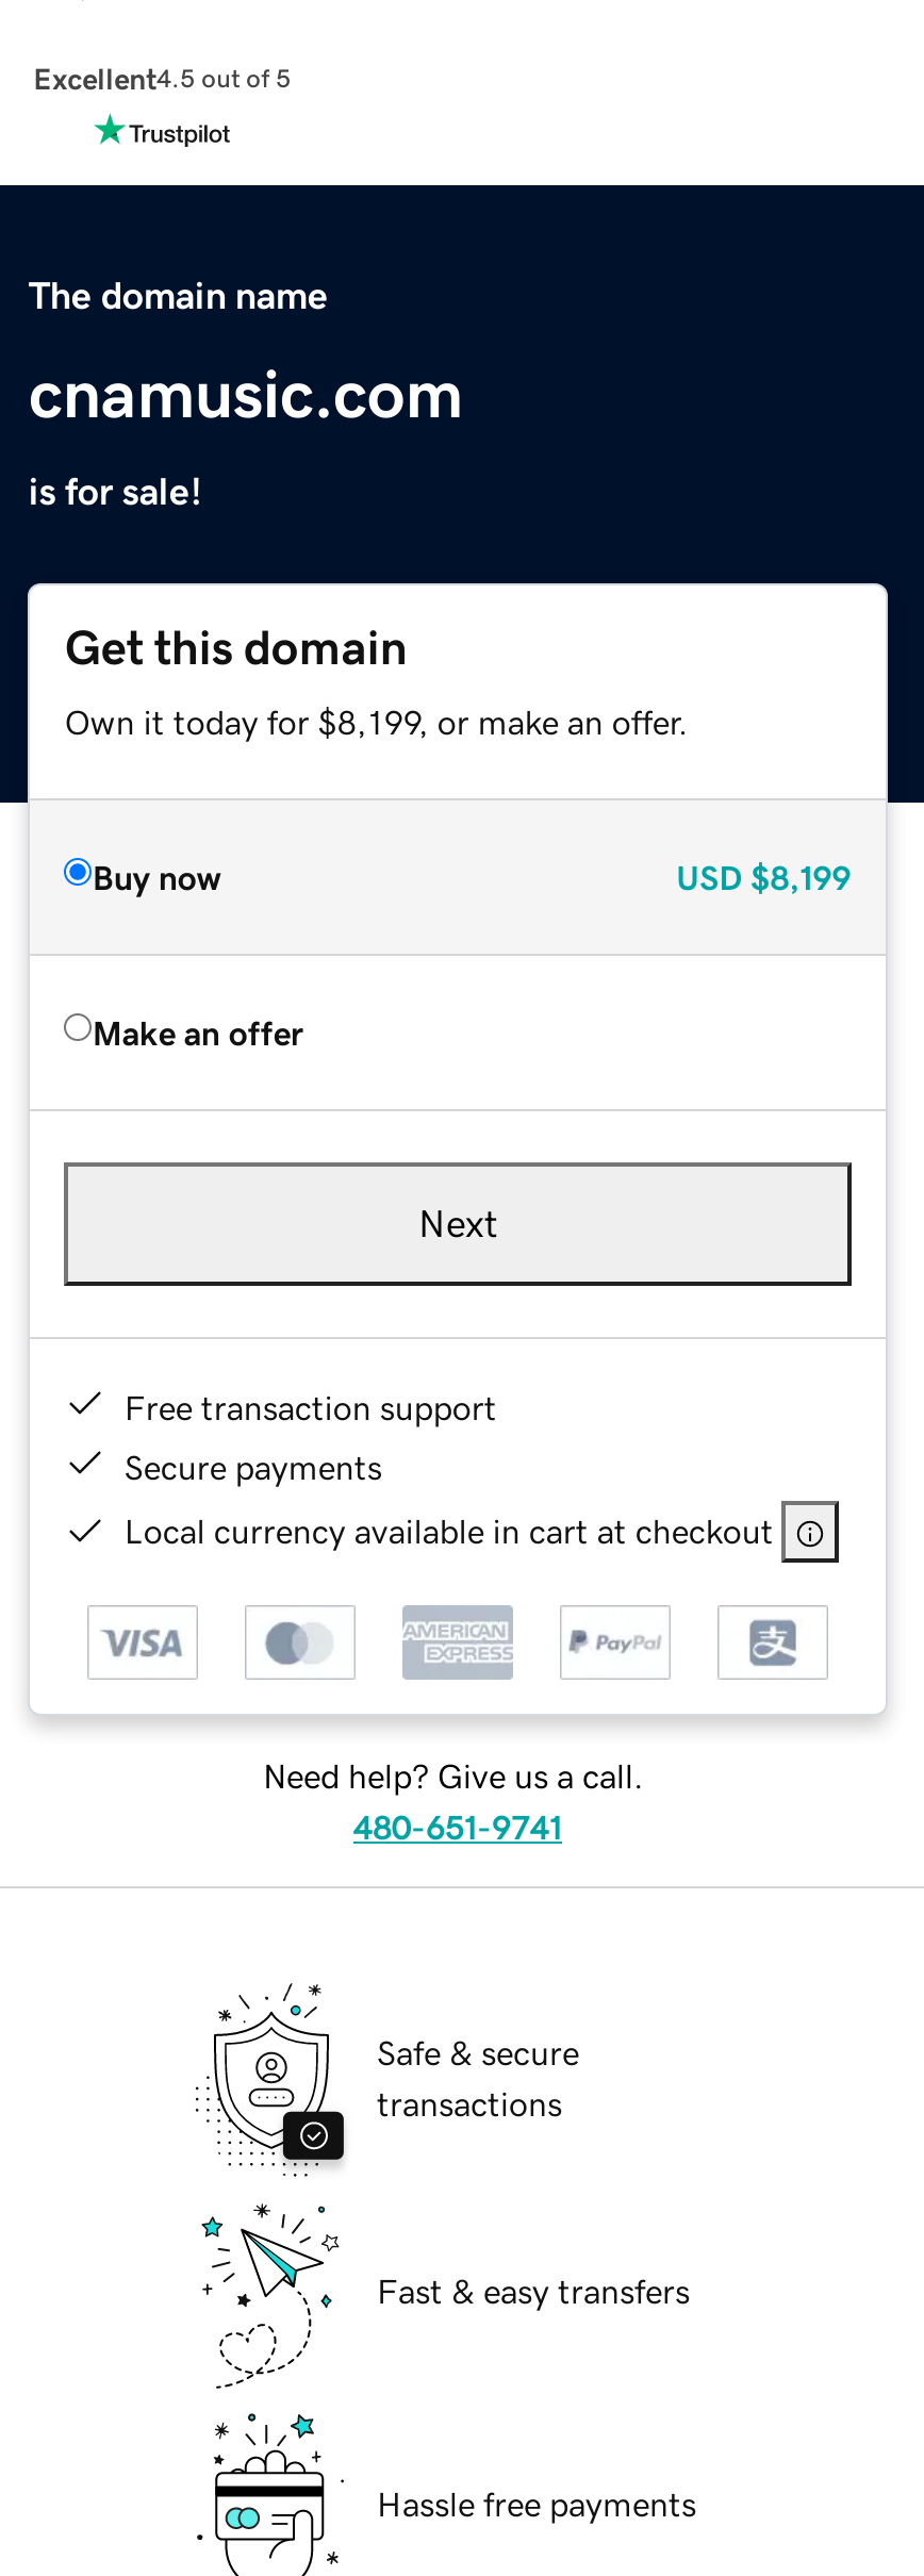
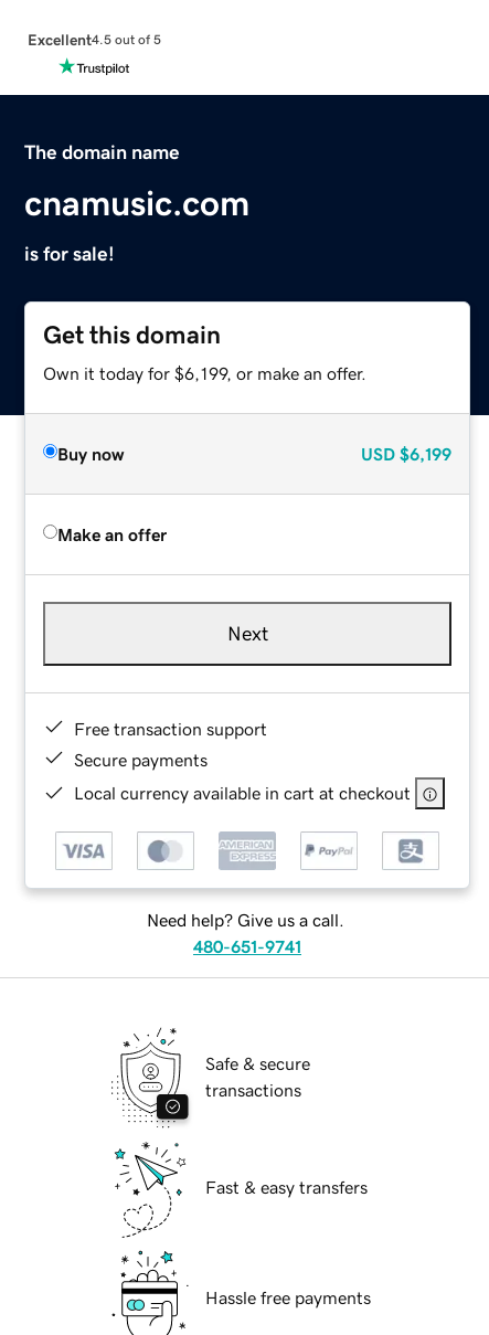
- Own it today for $8,199, or make an offer.
+ Own it today for $6,199, or make an offer.

- USD $8,199
+ USD $6,199
